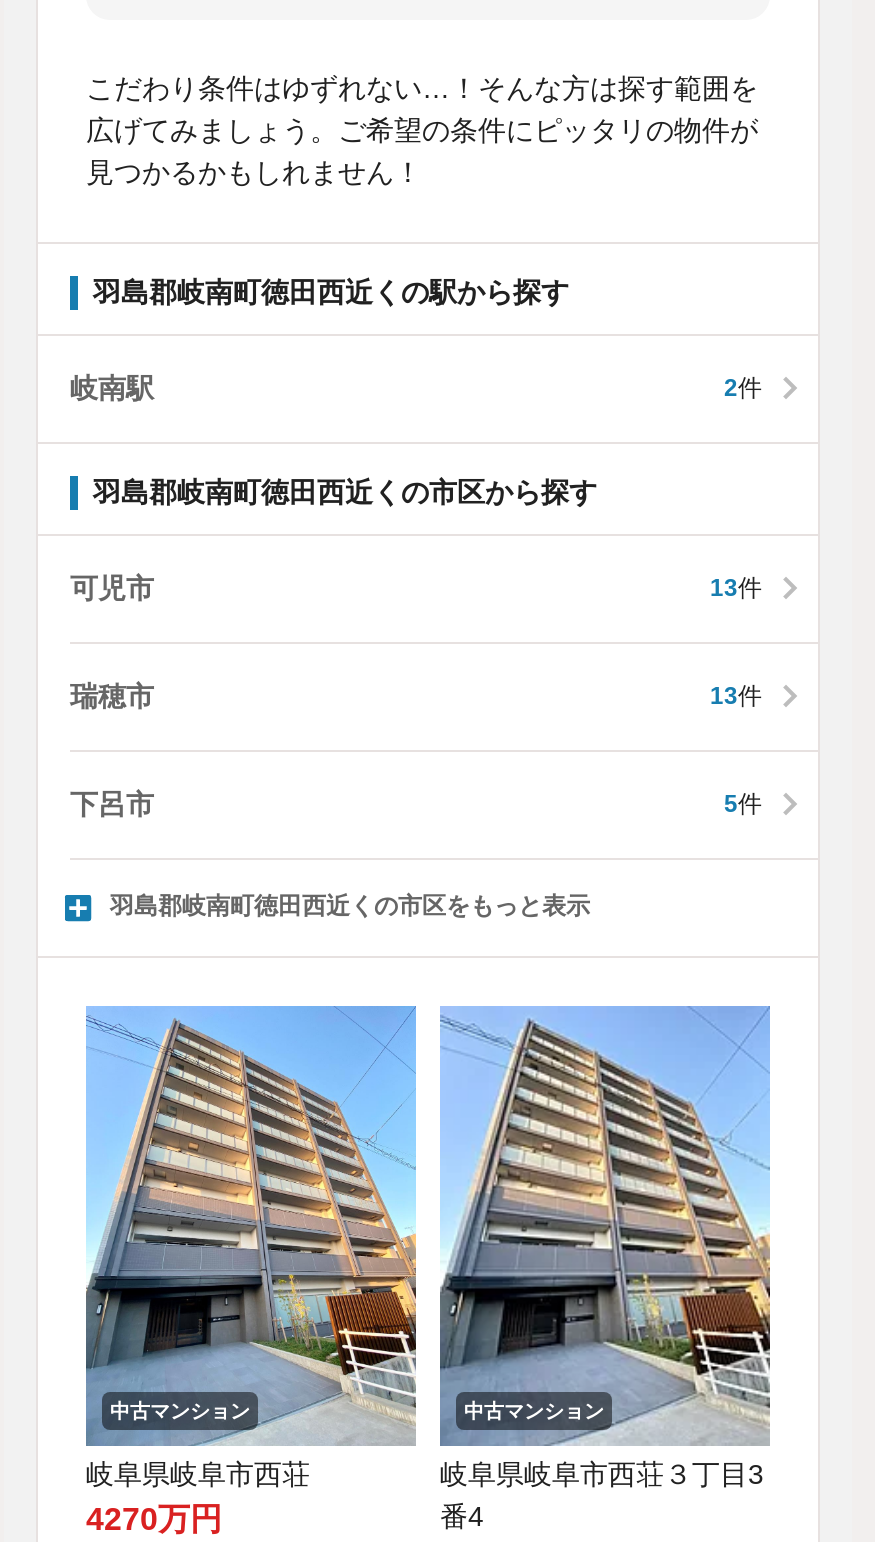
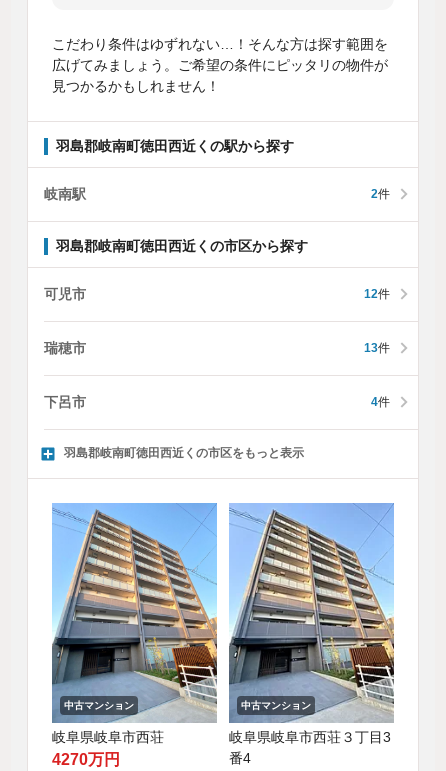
- 13件
+ 12件

- 5件
+ 4件
